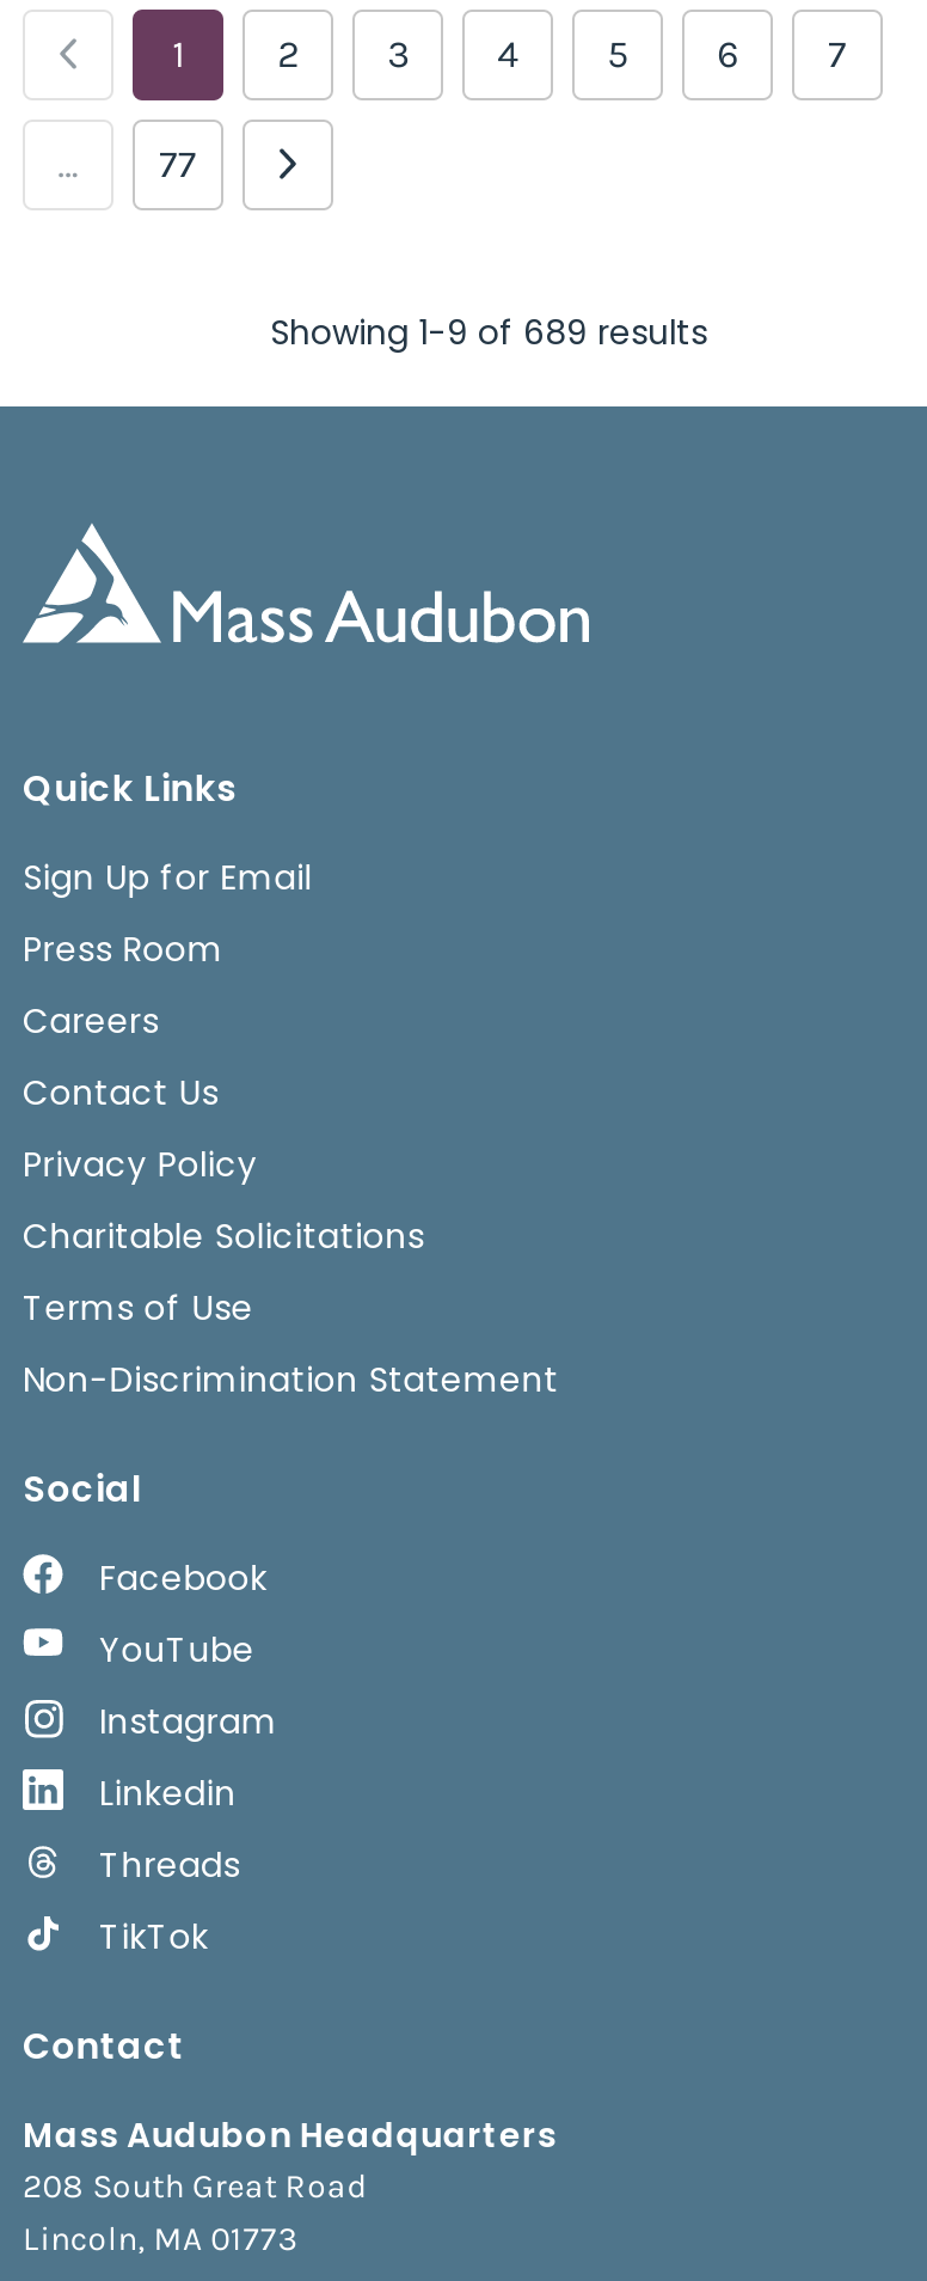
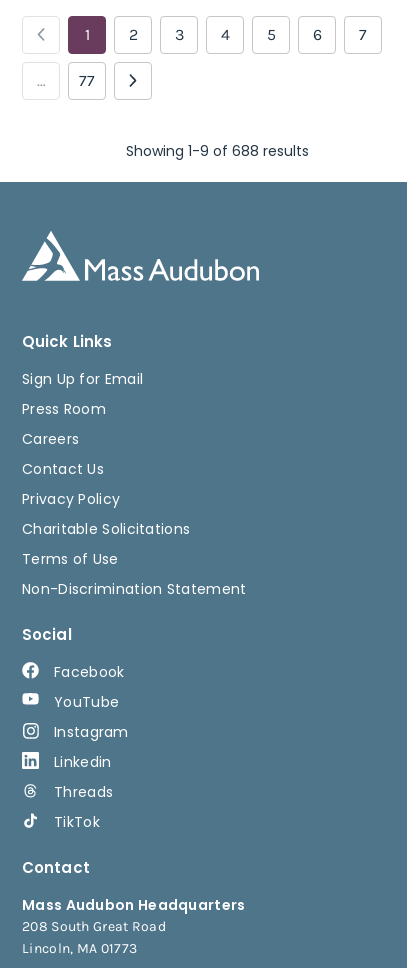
- Showing 1-9 of 689 results
+ Showing 1-9 of 688 results
